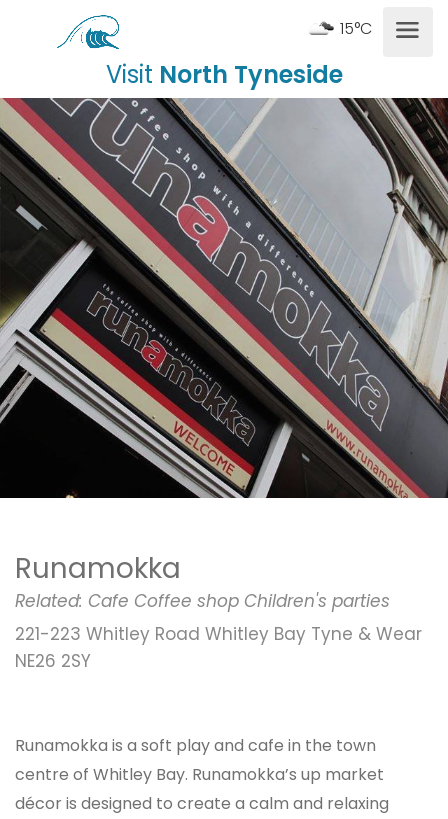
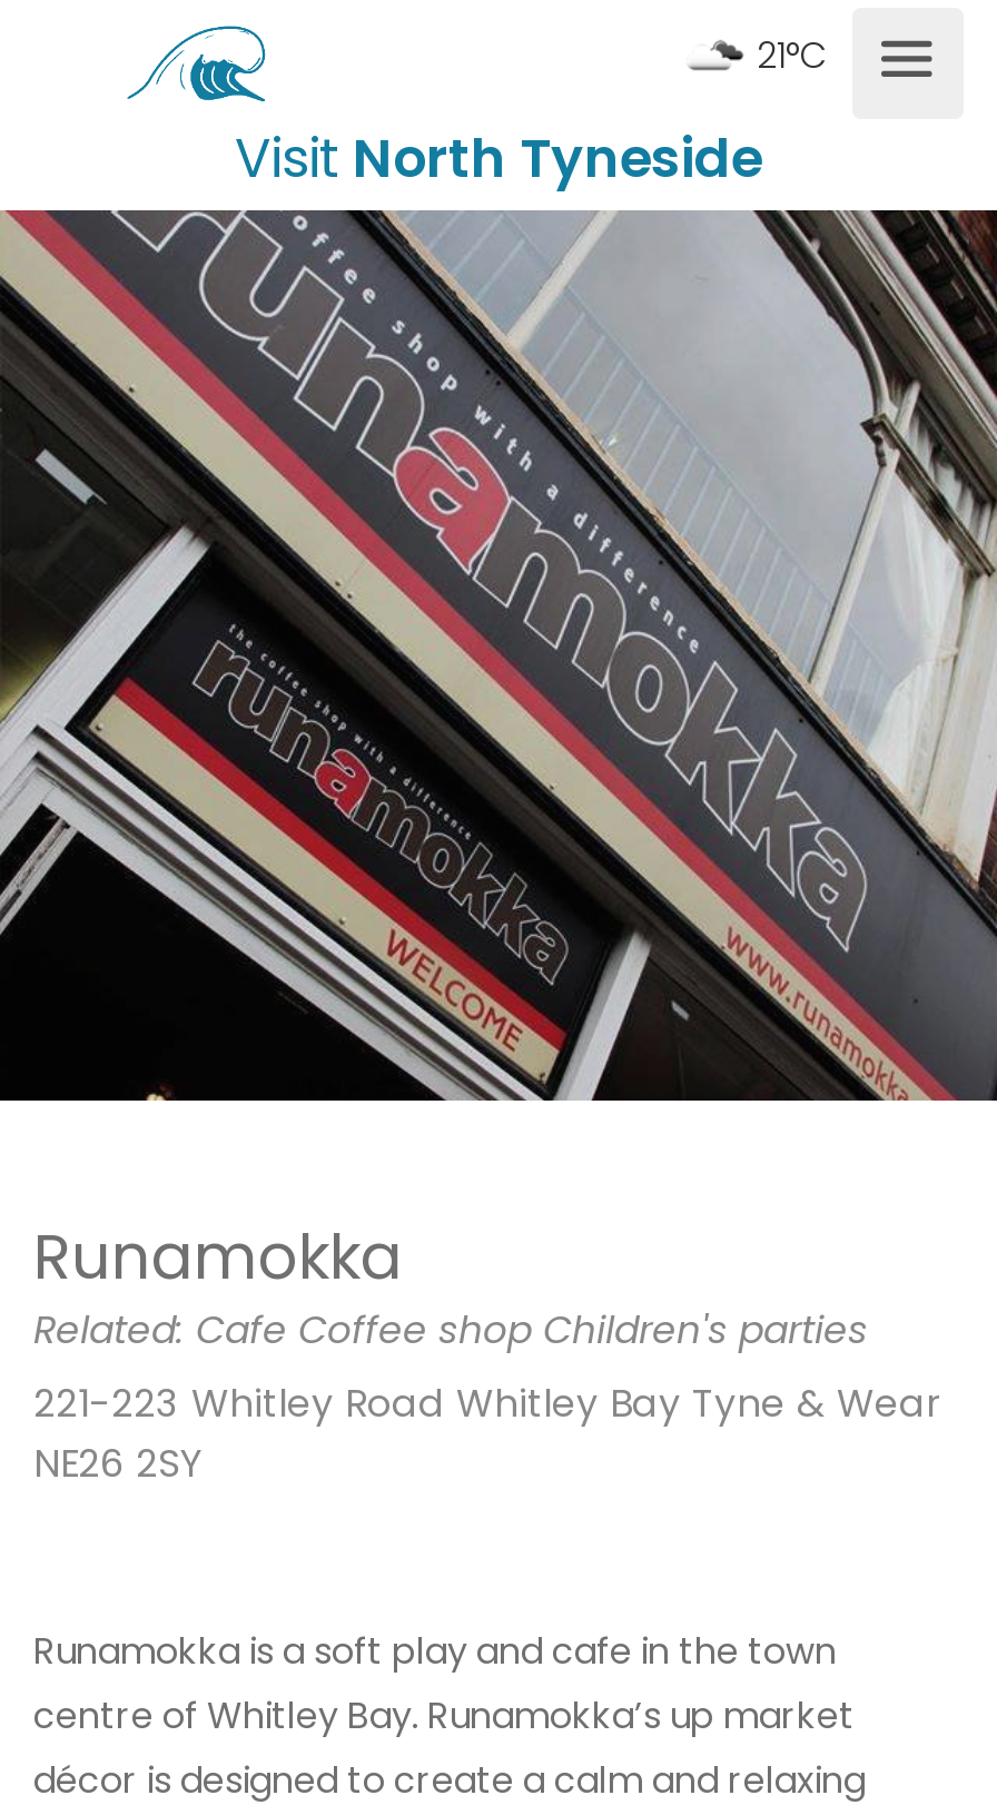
- 15°C
+ 21°C
